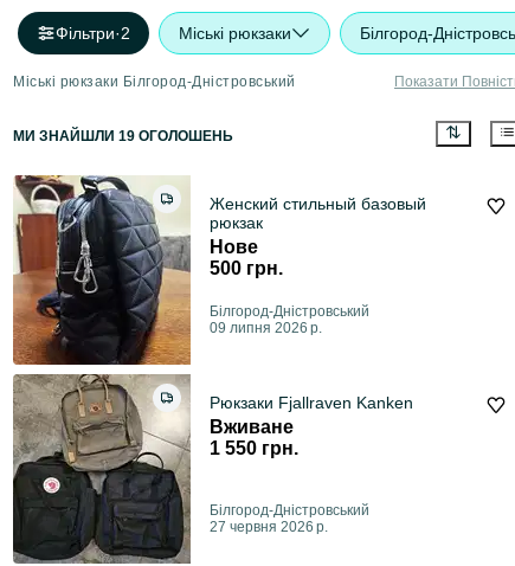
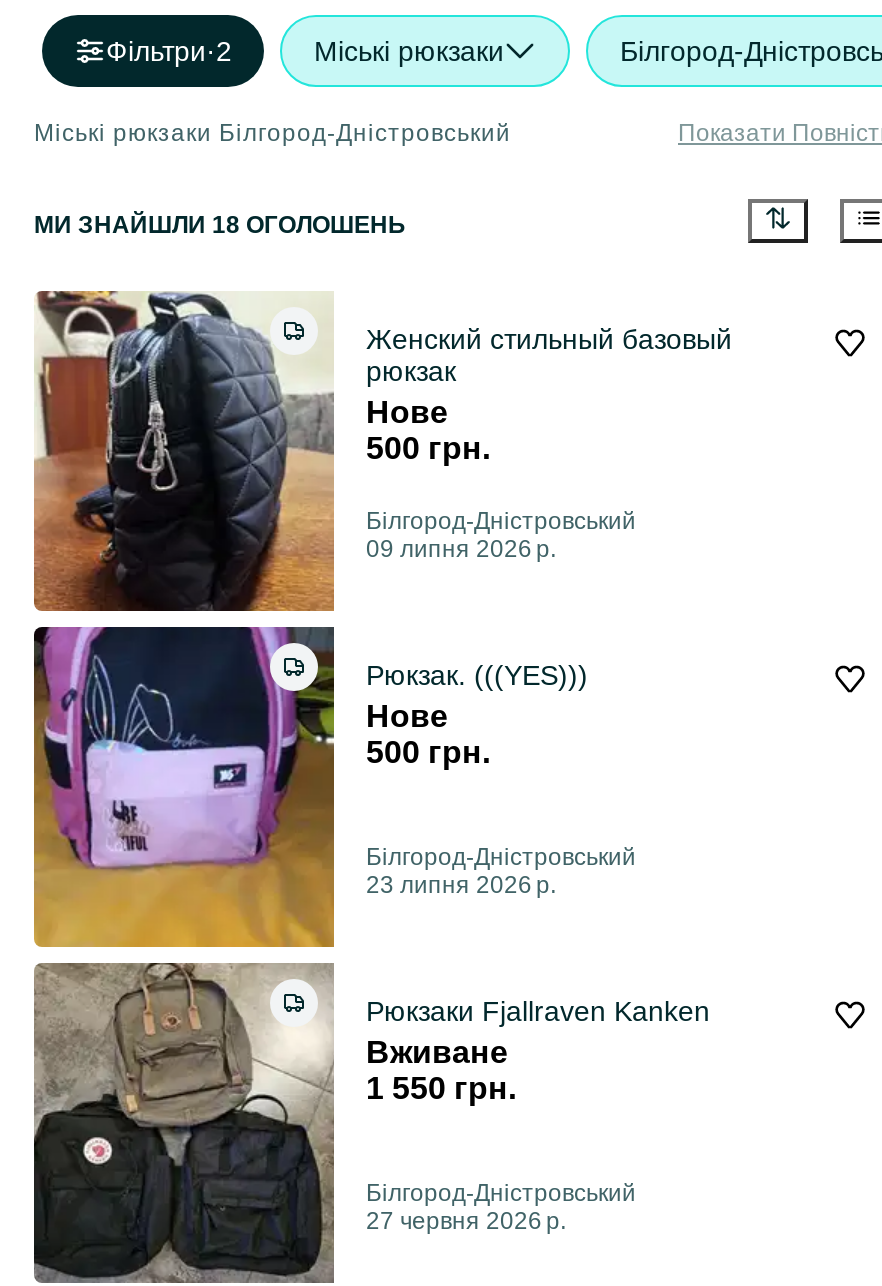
- МИ ЗНАЙШЛИ 19 ОГОЛОШЕНЬ
+ МИ ЗНАЙШЛИ 18 ОГОЛОШЕНЬ

+ [image]
+ Рюкзак. (((YES)))
+ Нове
+ 500 грн.
+ Білгород-Дністровський
+ 23 липня 2026 р.
